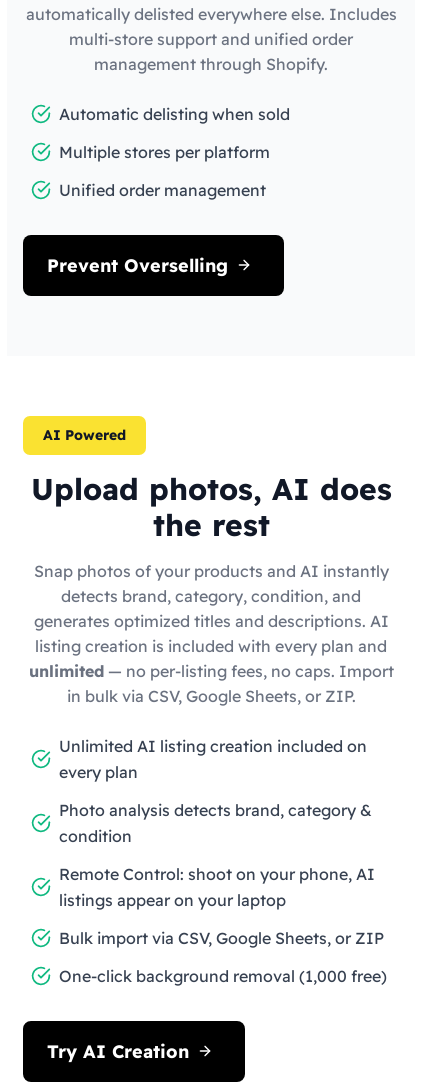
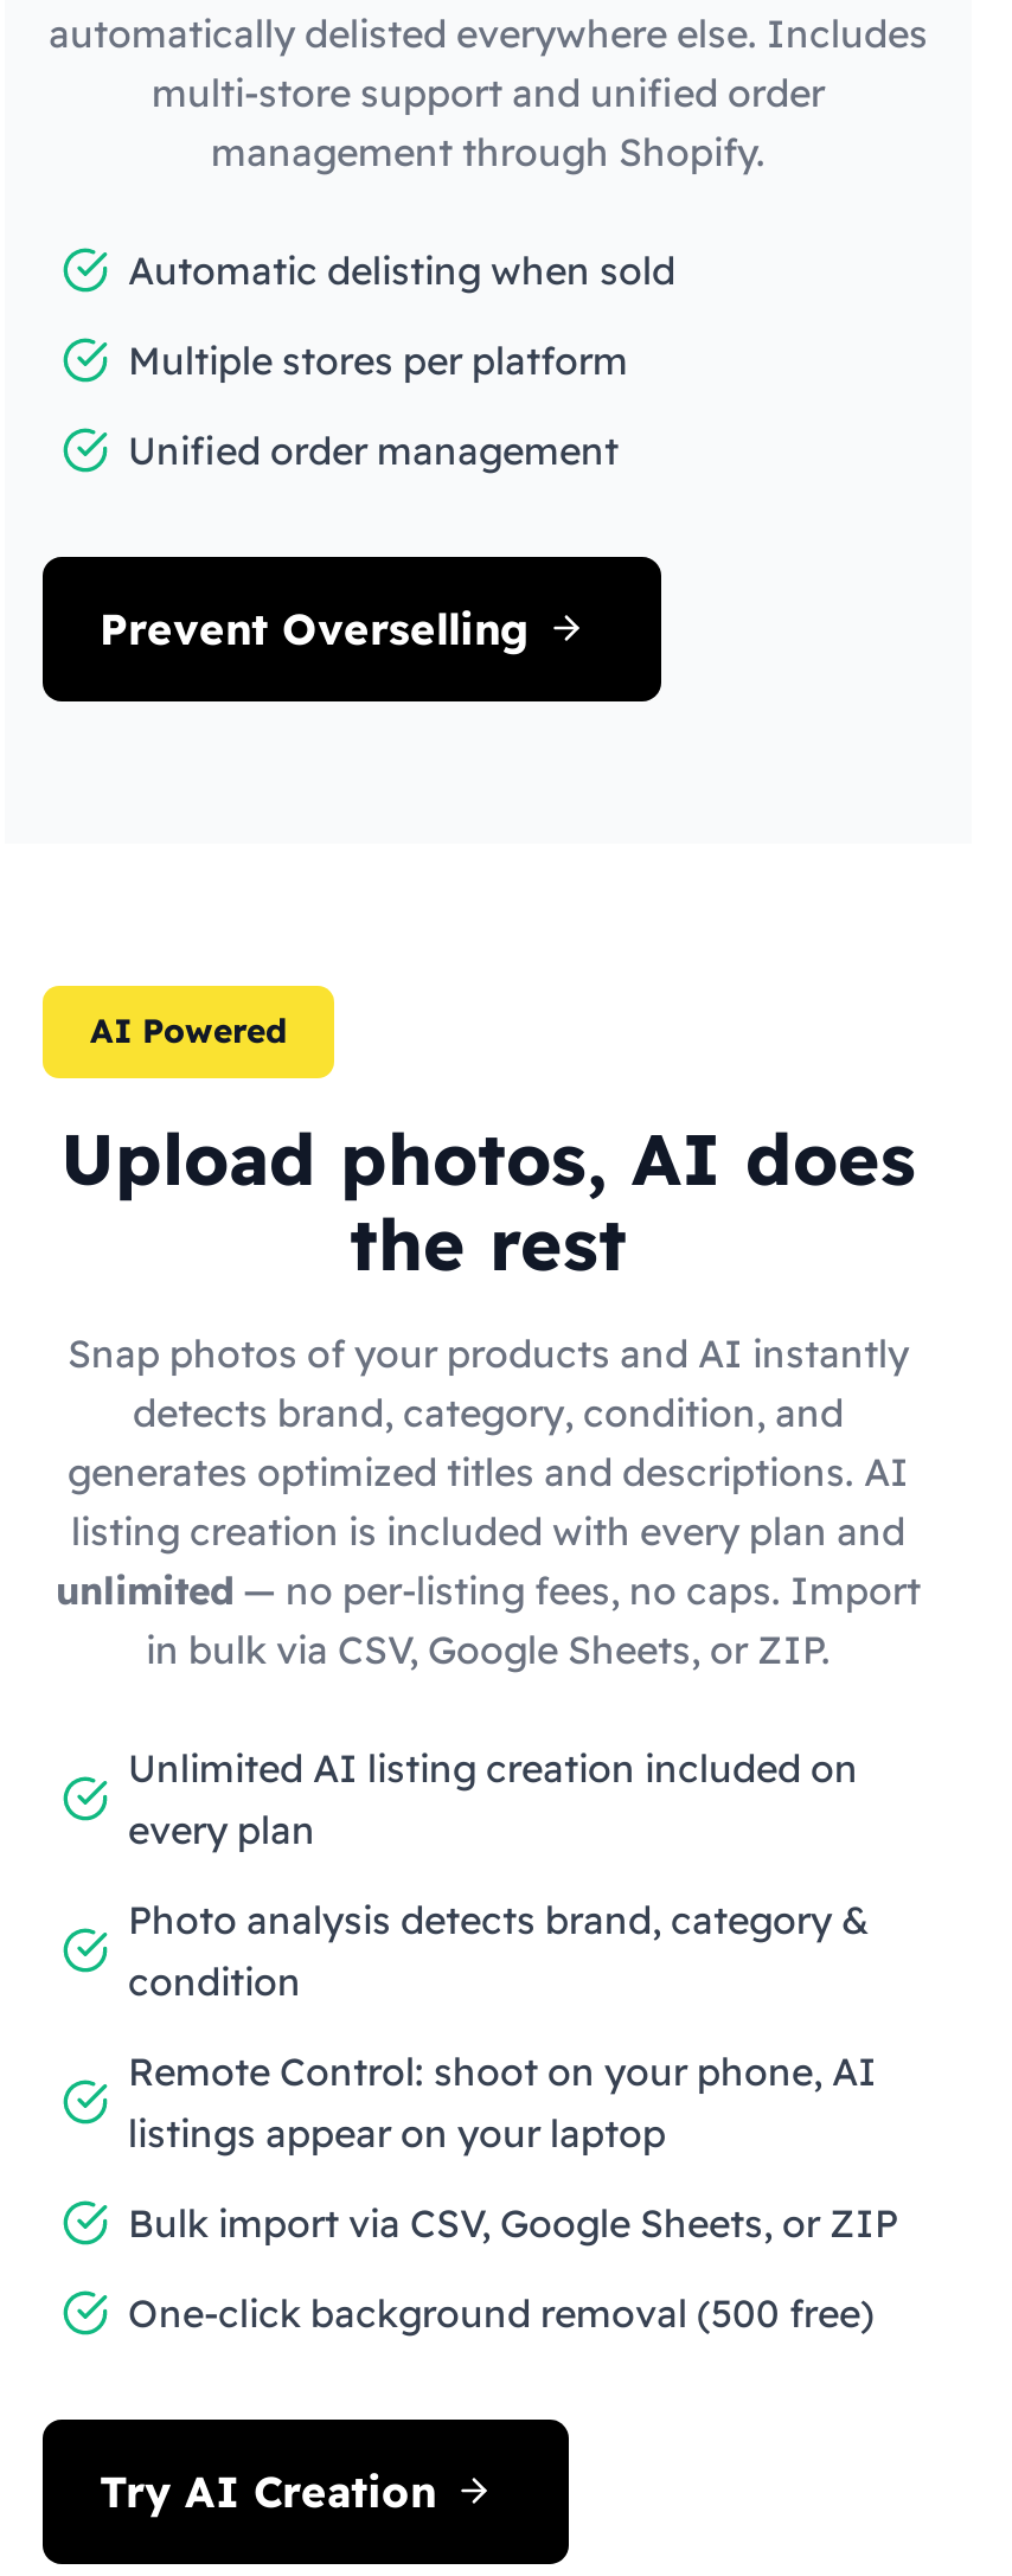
- One-click background removal (1,000 free)
+ One-click background removal (500 free)
